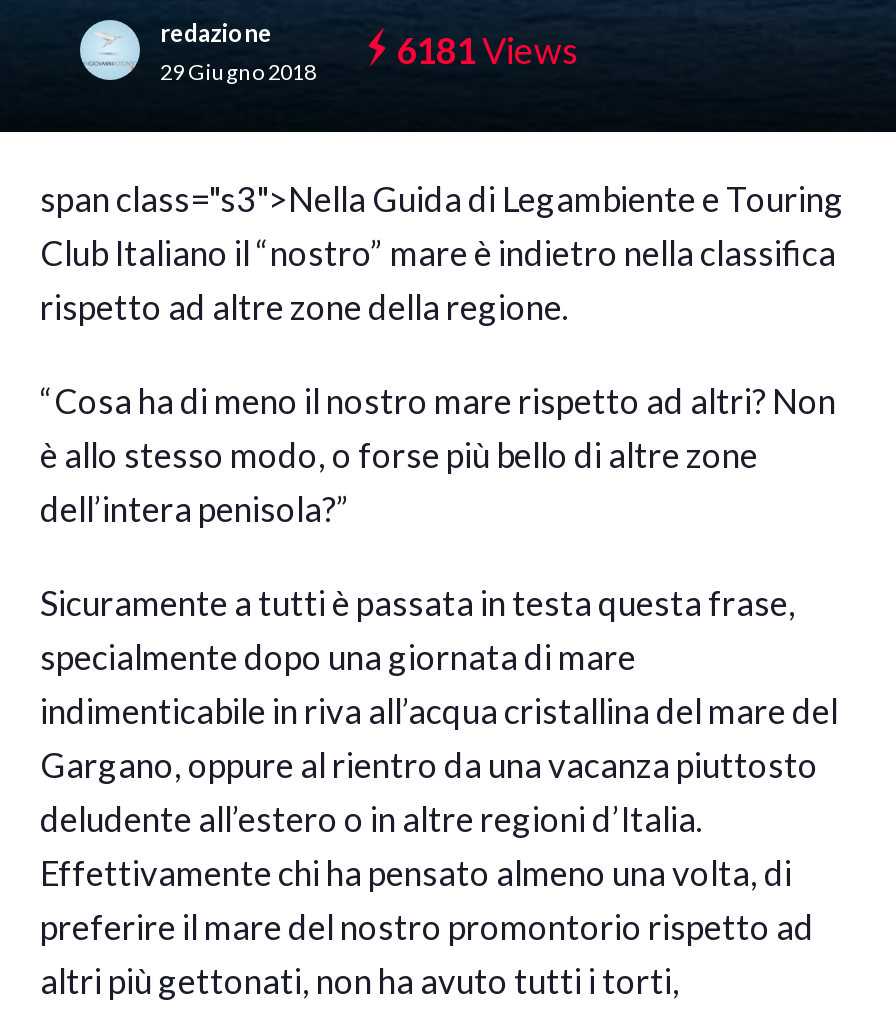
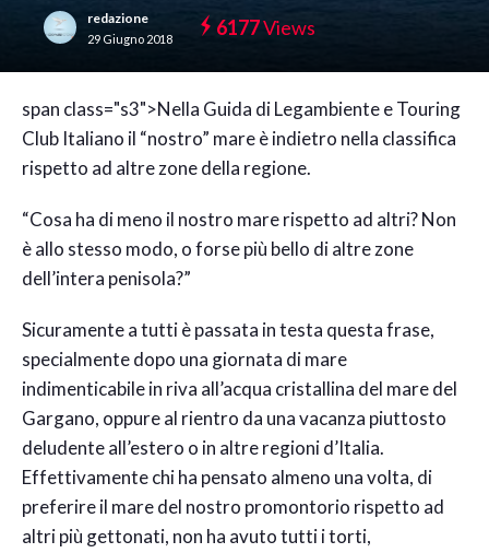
- 6181Views
+ 6177Views
